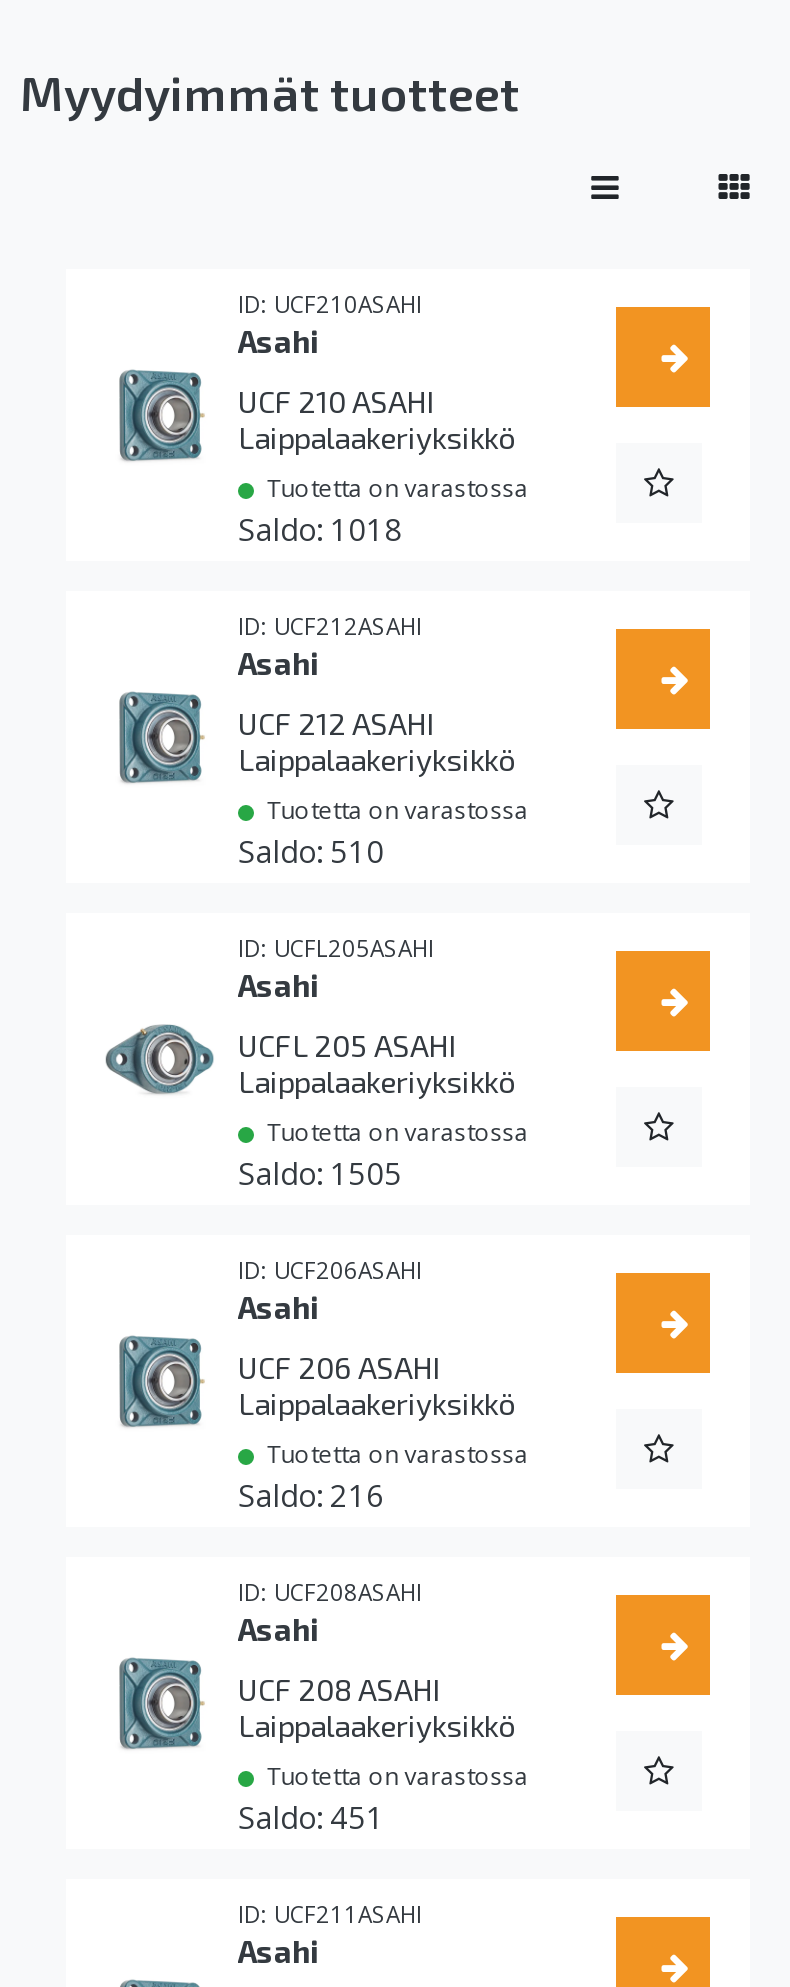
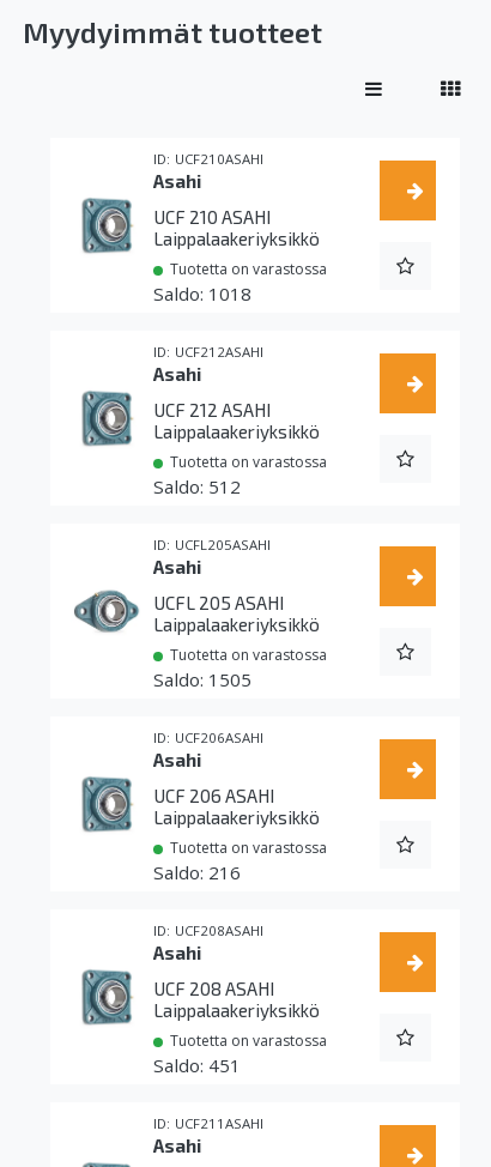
- 510
+ 512
